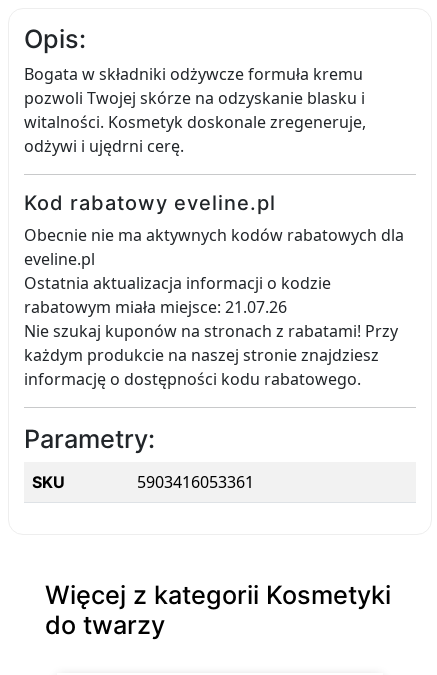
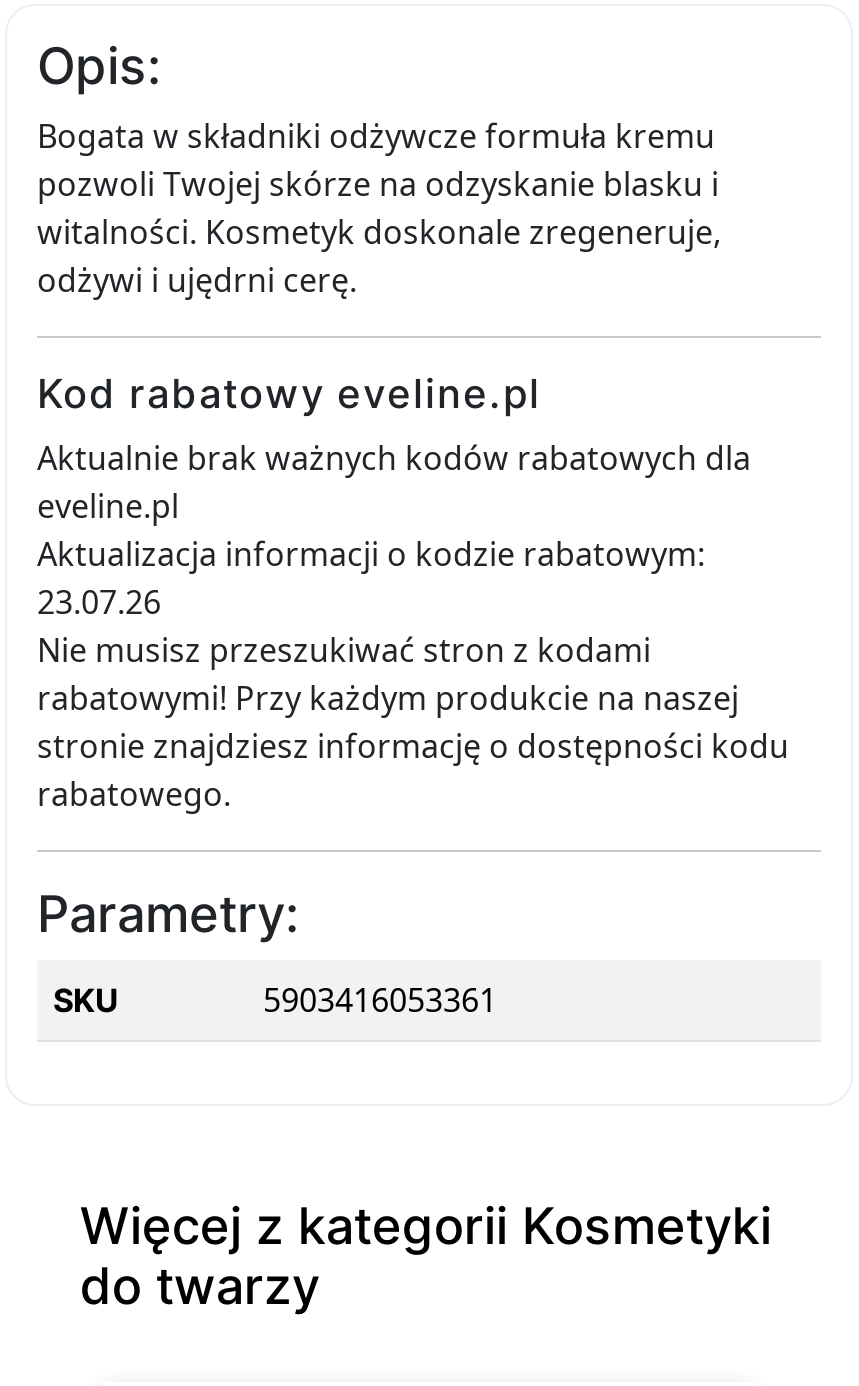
- Obecnie nie ma aktywnych kodów rabatowych dla
+ Aktualnie brak ważnych kodów rabatowych dla

- Ostatnia aktualizacja informacji o kodzie
- rabatowym miała miejsce: 21.07.26
- Nie szukaj kuponów na stronach z rabatami! Przy
- każdym produkcie na naszej stronie znajdziesz
- informację o dostępności kodu rabatowego.
+ Aktualizacja informacji o kodzie rabatowym:
+ 23.07.26
+ Nie musisz przeszukiwać stron z kodami
+ rabatowymi! Przy każdym produkcie na naszej
+ stronie znajdziesz informację o dostępności kodu
+ rabatowego.
